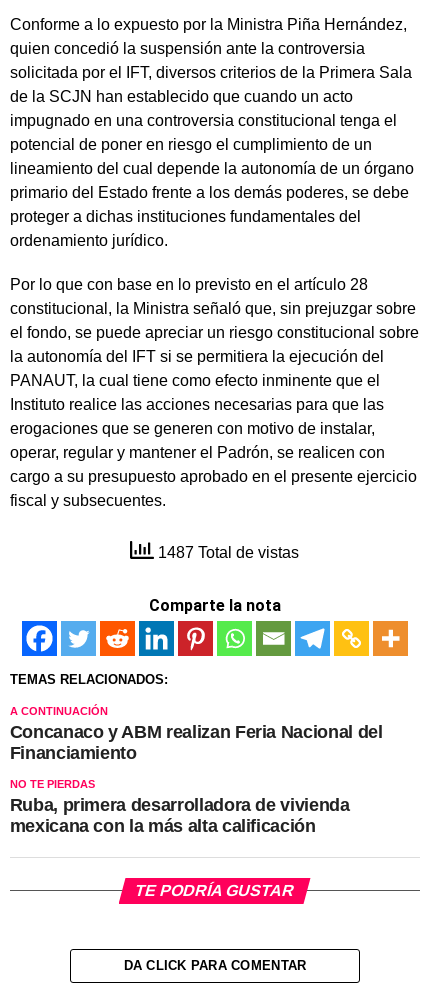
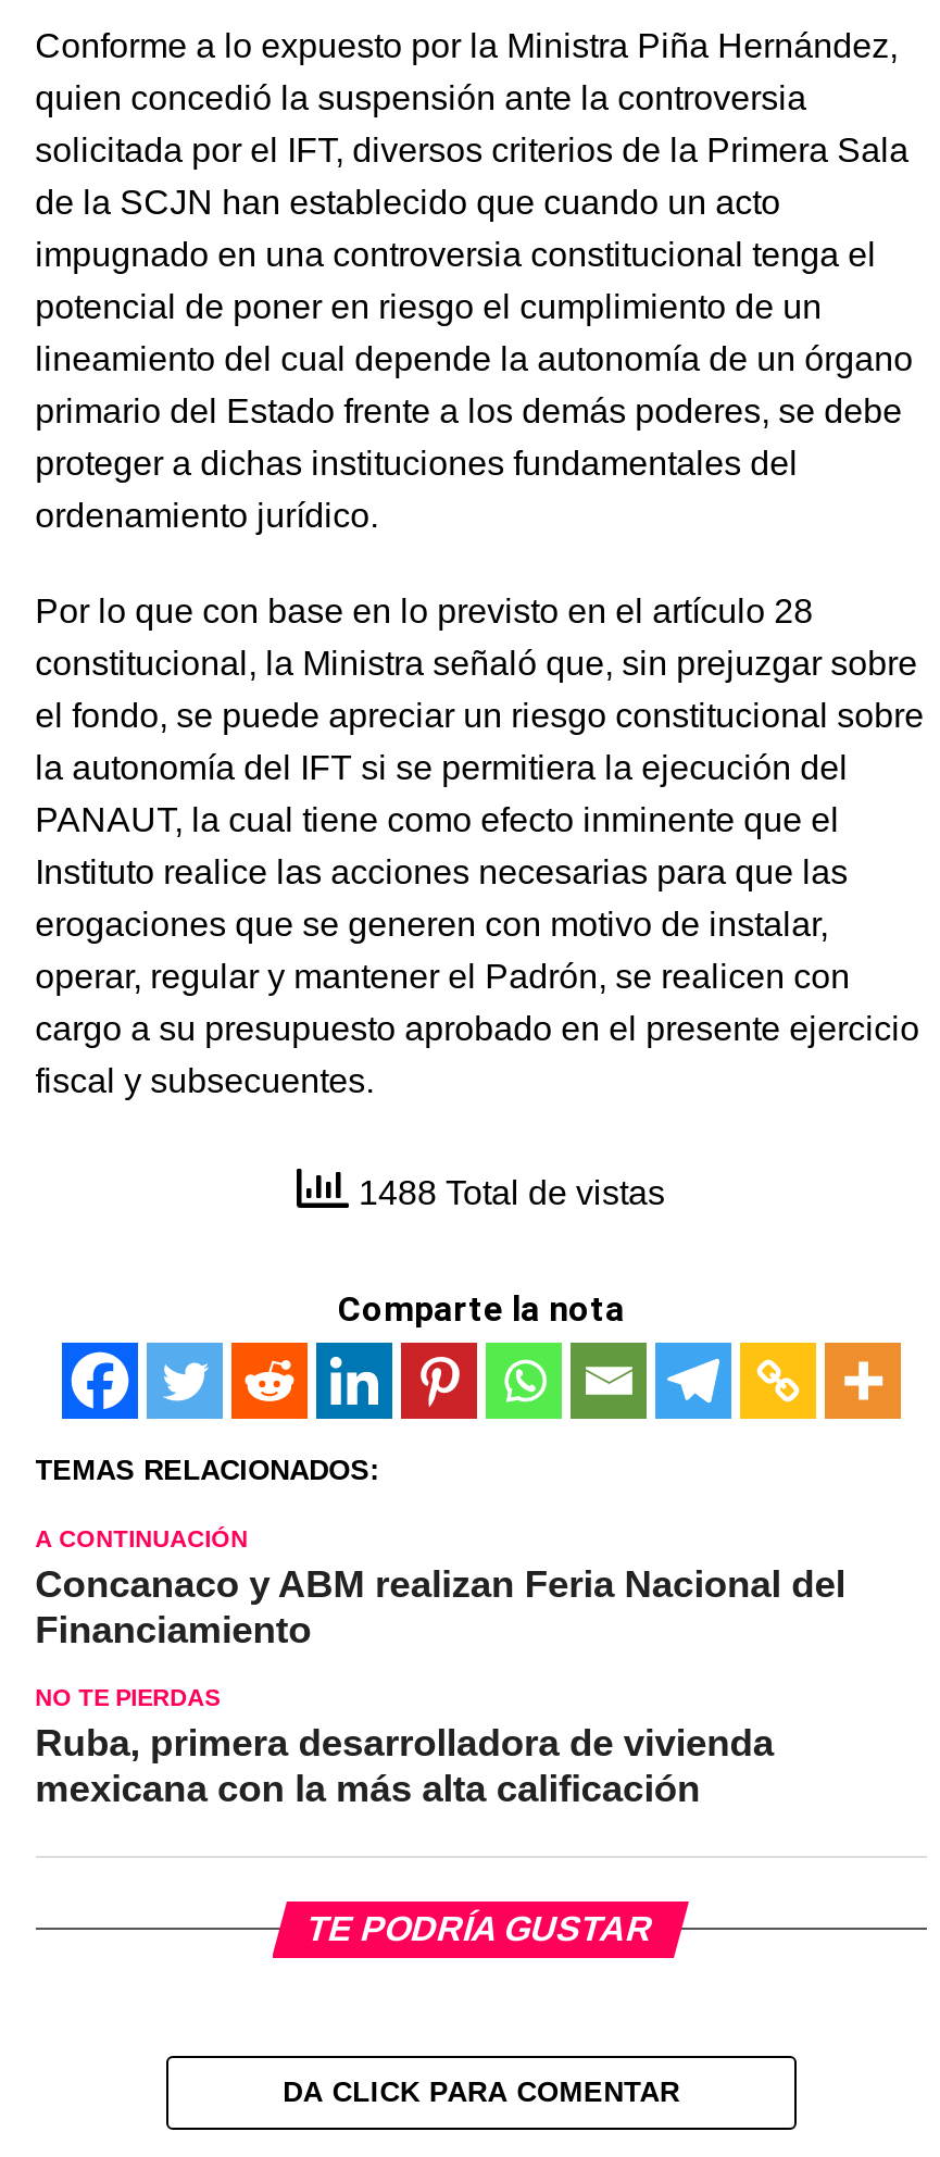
- 1487 Total de vistas
+ 1488 Total de vistas
